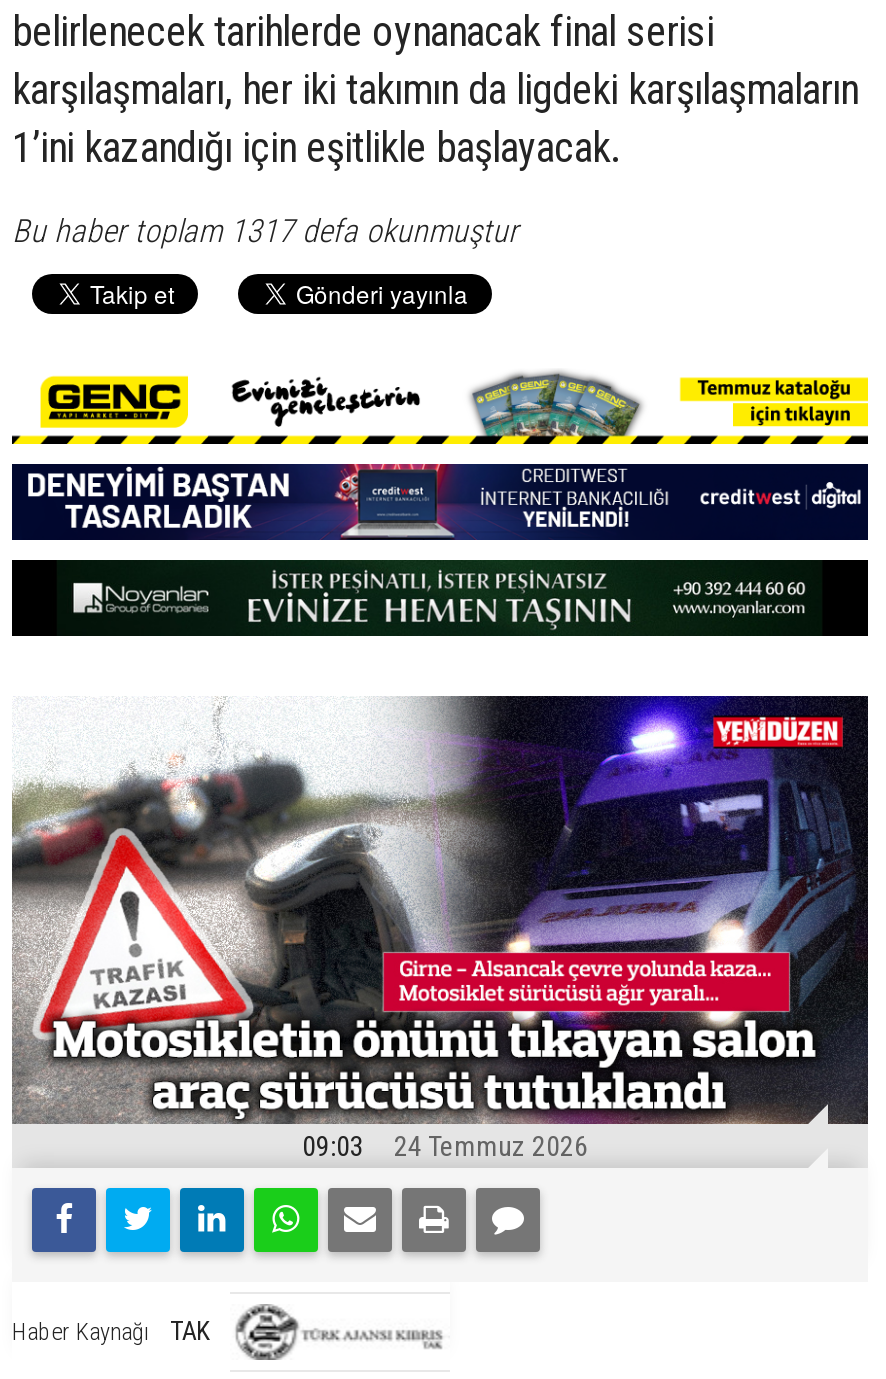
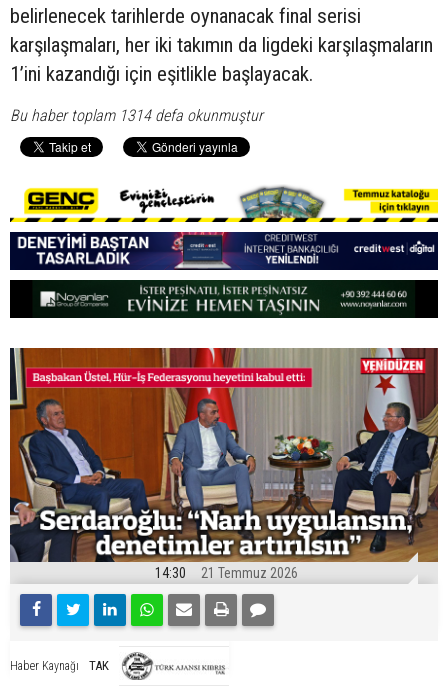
- Bu haber toplam 1317 defa okunmuştur
+ Bu haber toplam 1314 defa okunmuştur

- [image]
- 09:03
+ [image]
+ 14:30

- 24 Temmuz 2026
+ 21 Temmuz 2026
